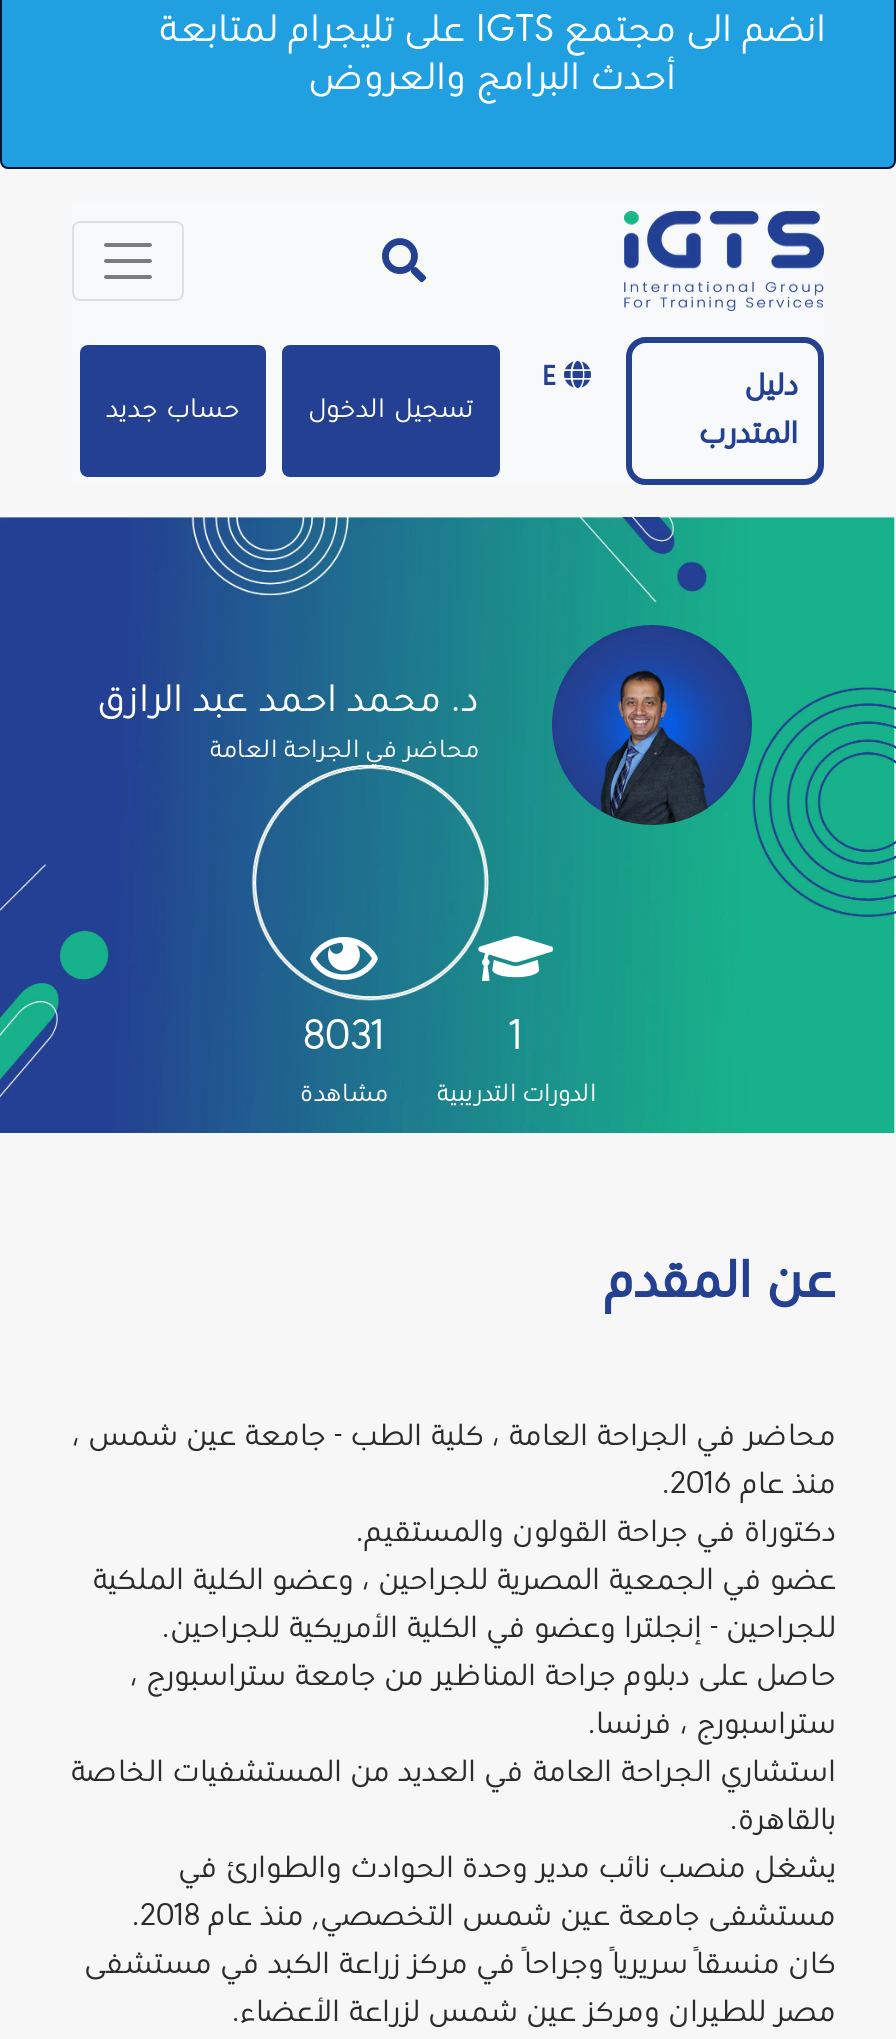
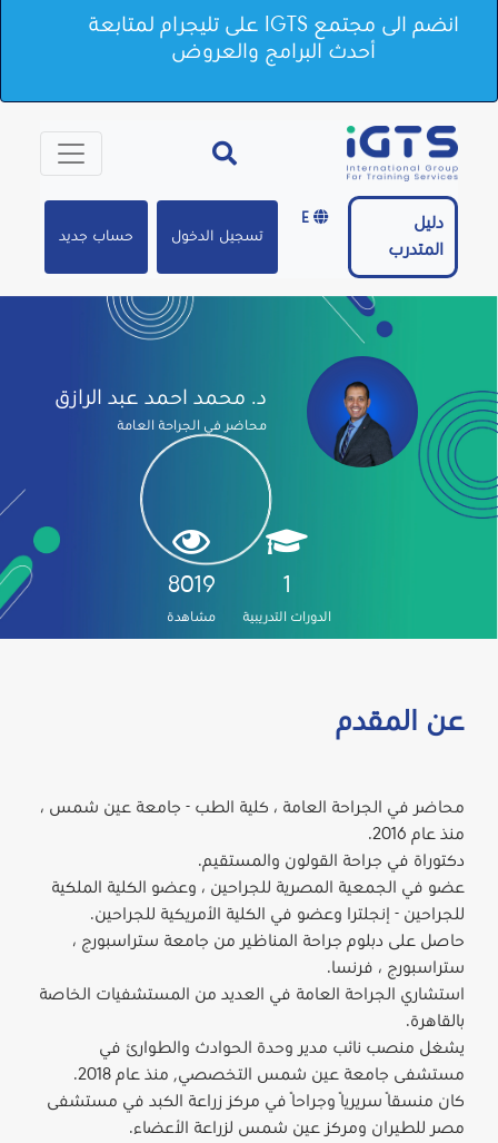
- 8031
+ 8019
